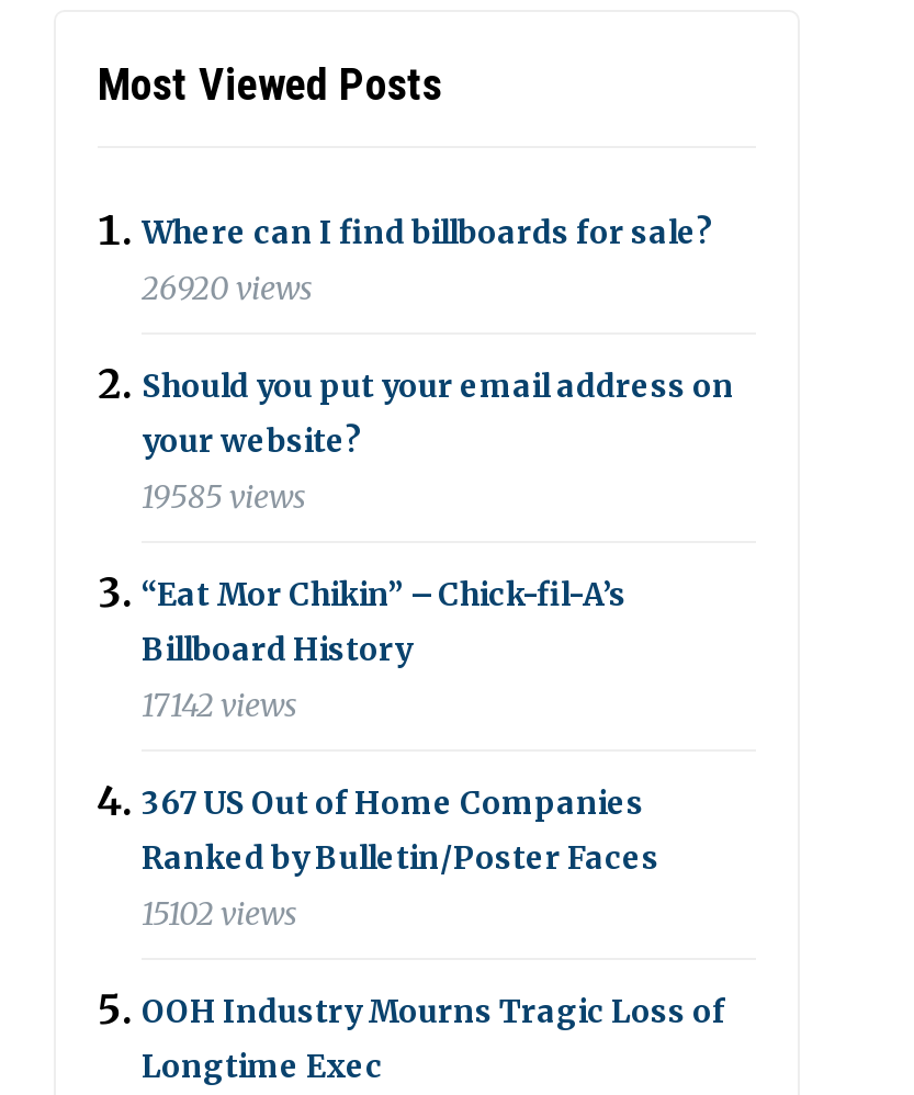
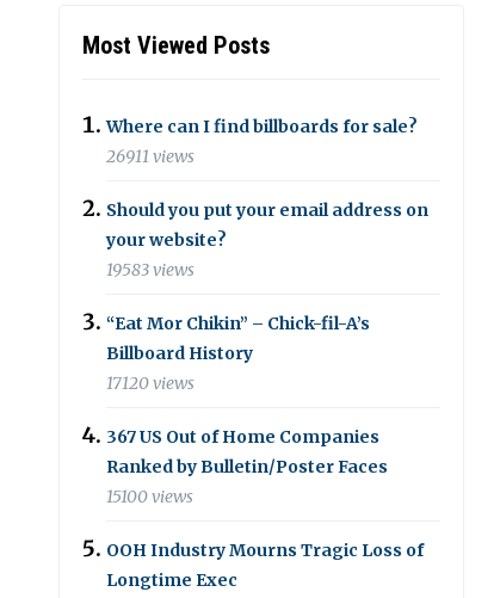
- 26920 views
+ 26911 views

- 19585 views
+ 19583 views

- 17142 views
+ 17120 views

- 15102 views
+ 15100 views
